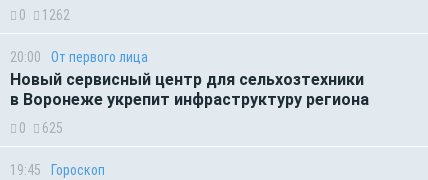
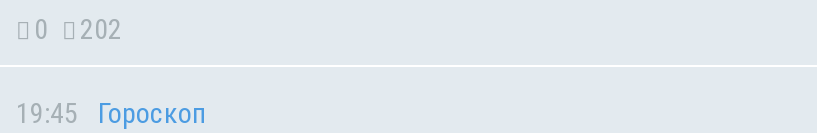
- 1262
- 20:00
- От первого лица
- Новый сервисный центр для сельхозтехники
- в Воронеже укрепит инфраструктуру региона
- 0
- 625
+ 202
